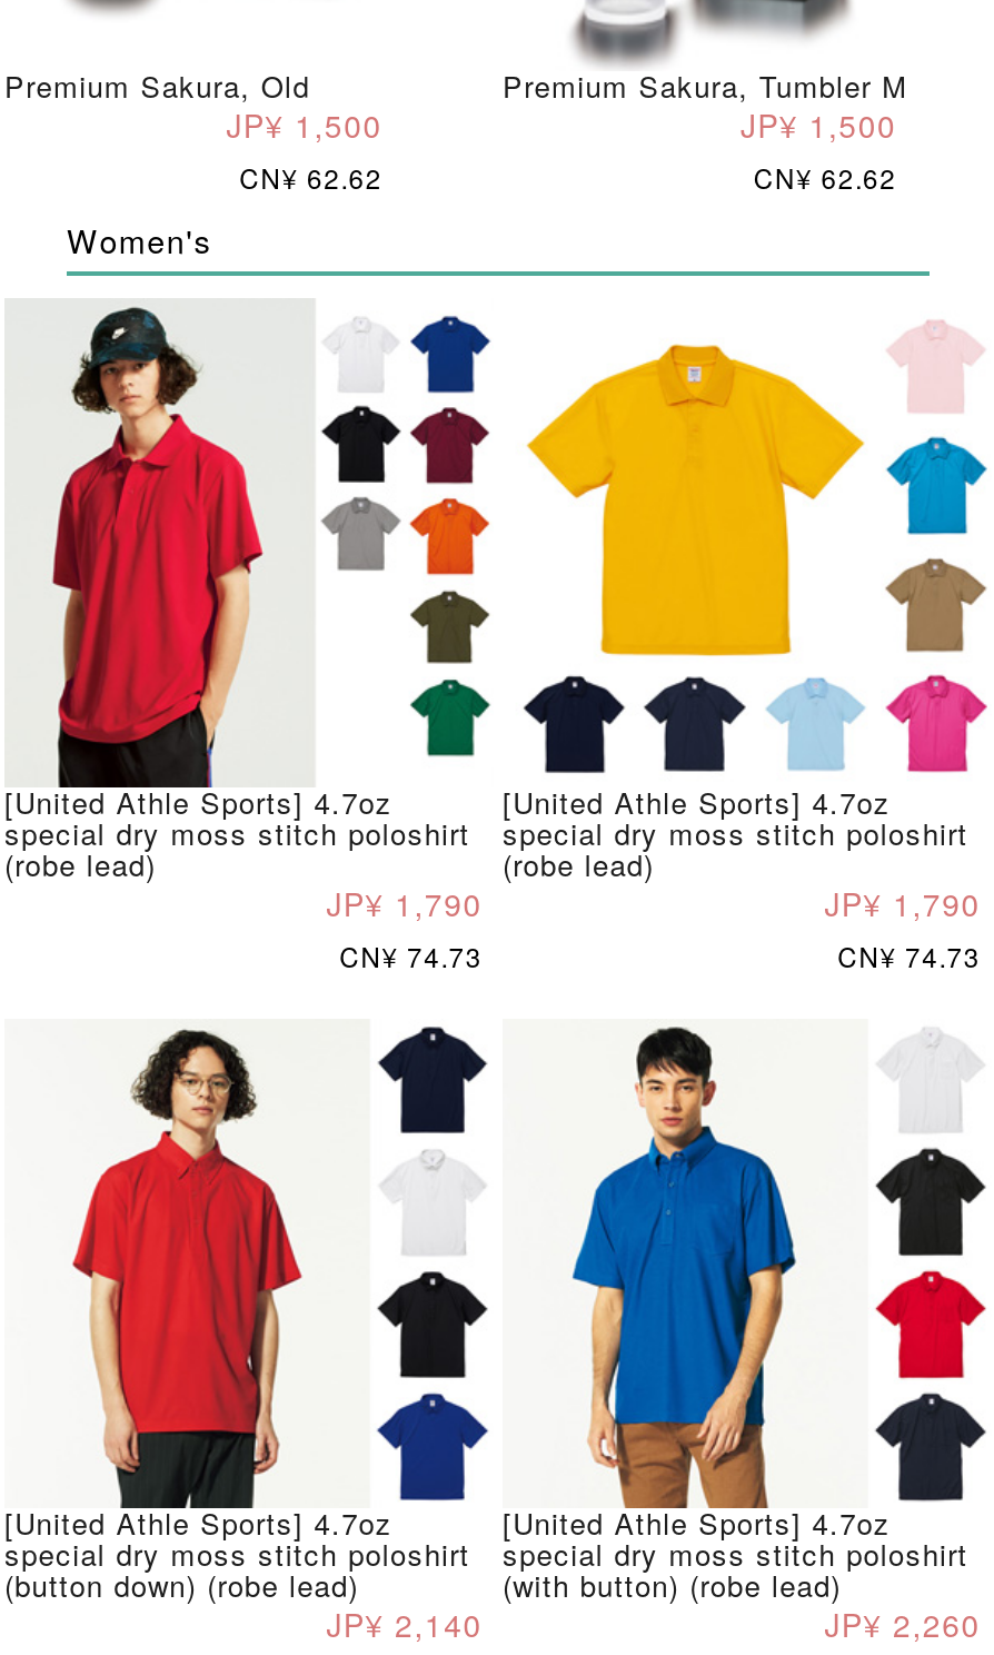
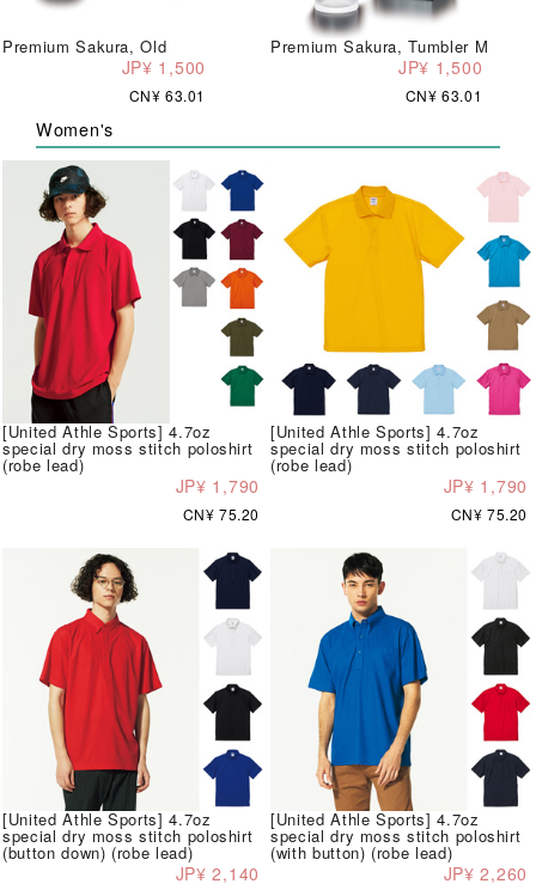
- CN¥ 62.62
+ CN¥ 63.01

- CN¥ 62.62
+ CN¥ 63.01

- CN¥ 74.73
+ CN¥ 75.20

- CN¥ 74.73
+ CN¥ 75.20
